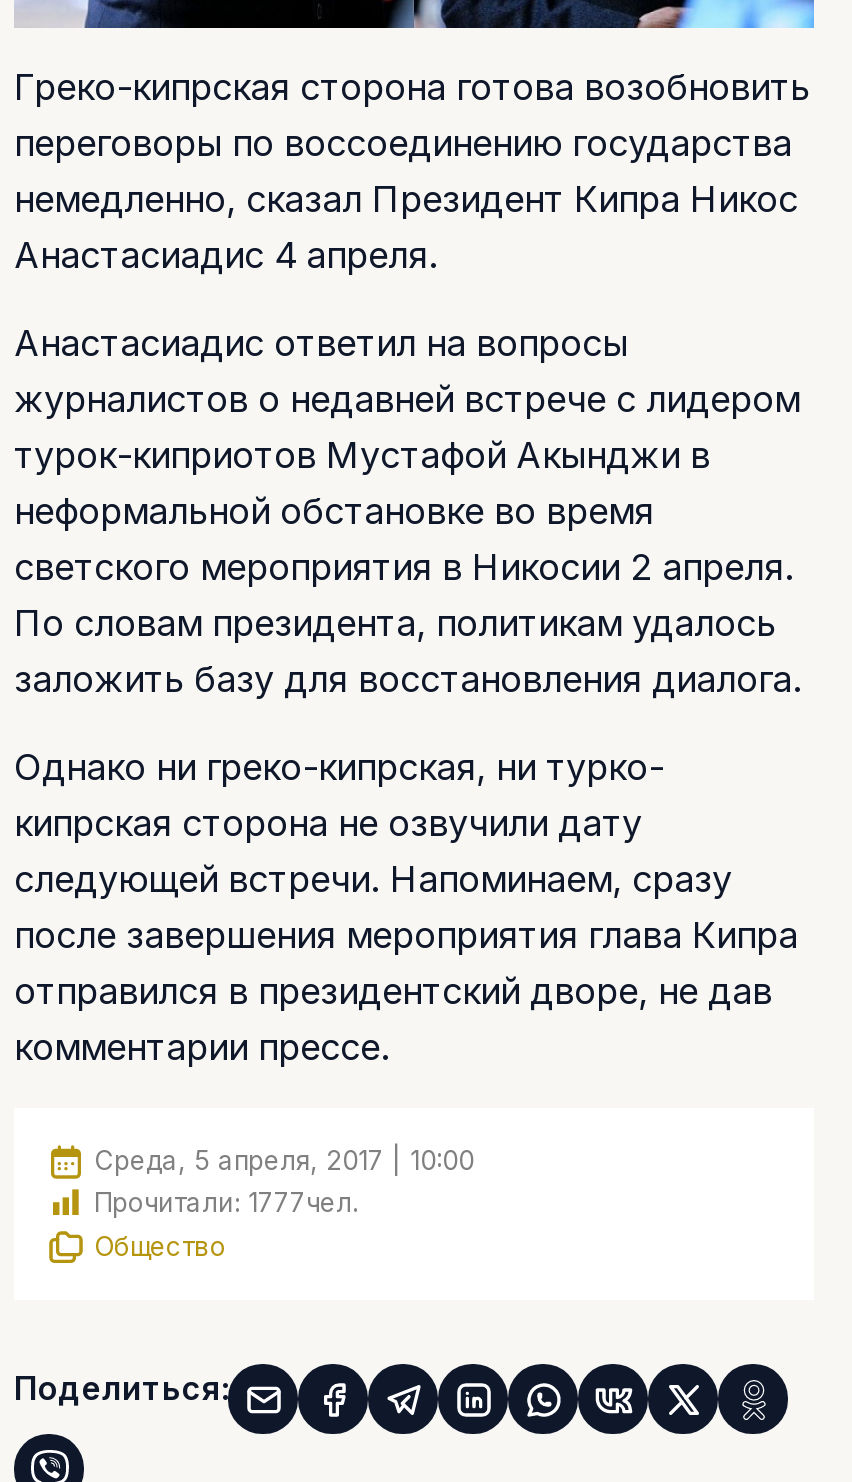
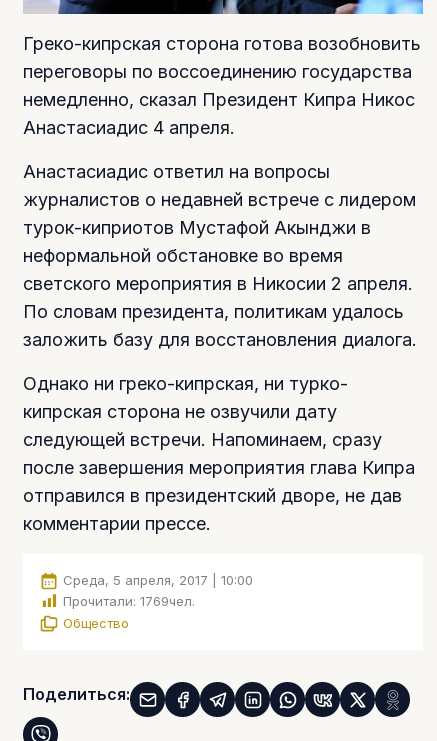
- Прочитали: 1777чел.
+ Прочитали: 1769чел.
